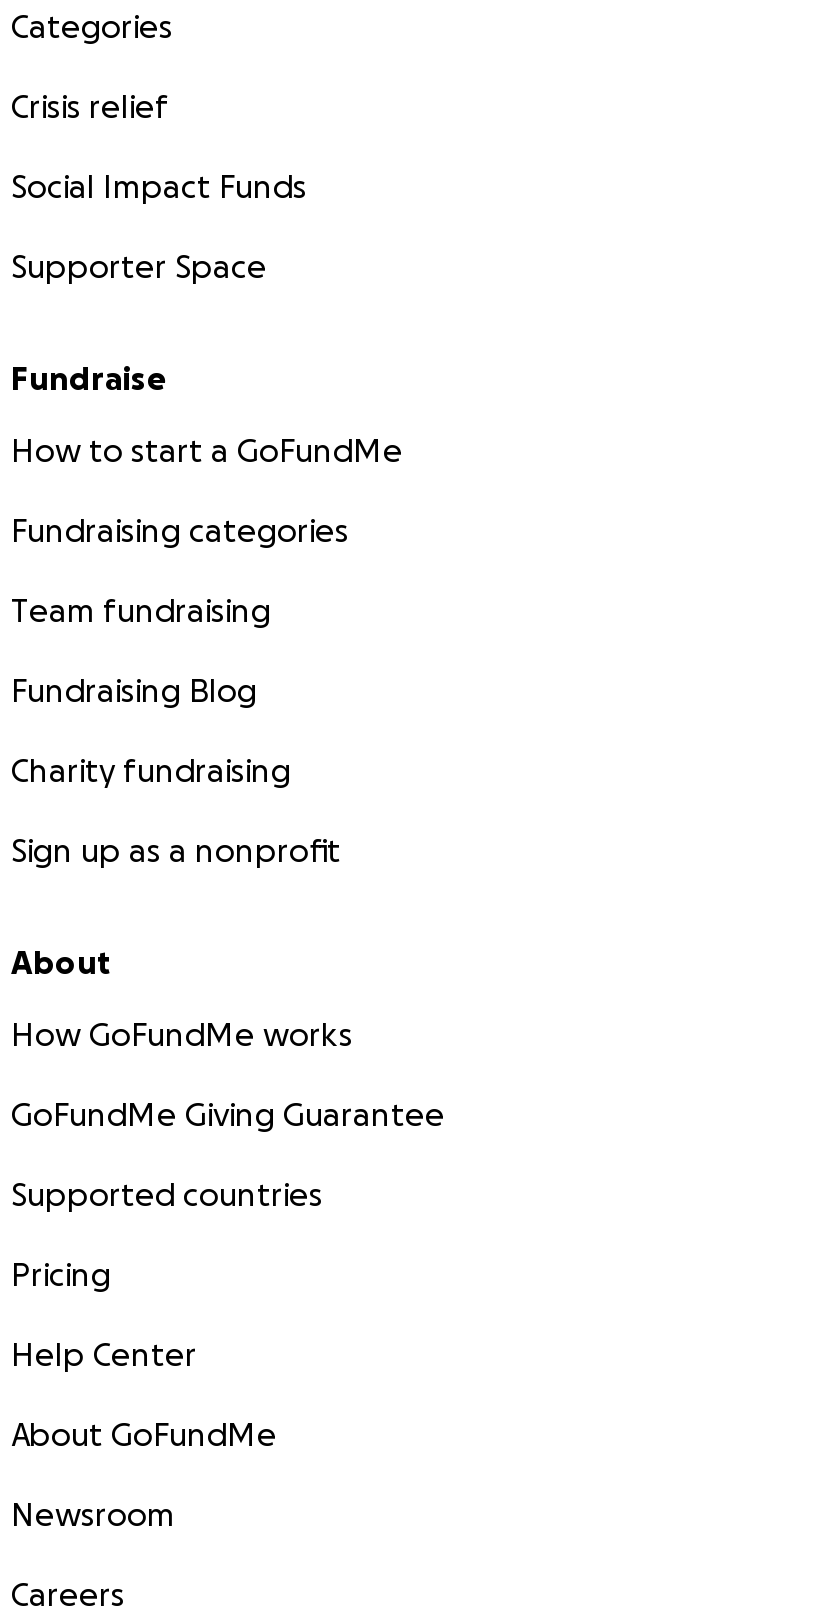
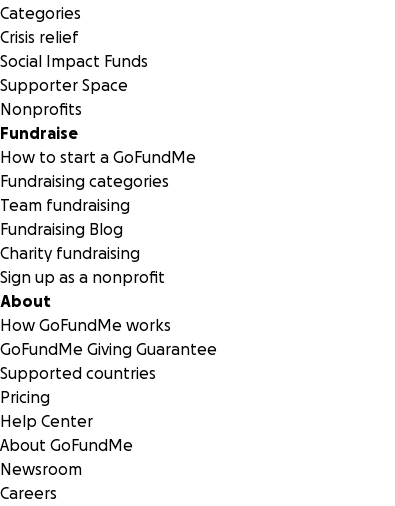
+ Nonprofits
